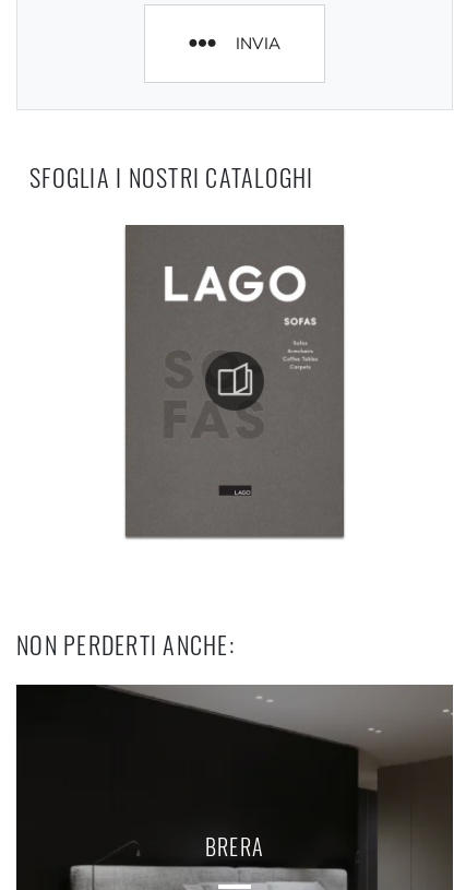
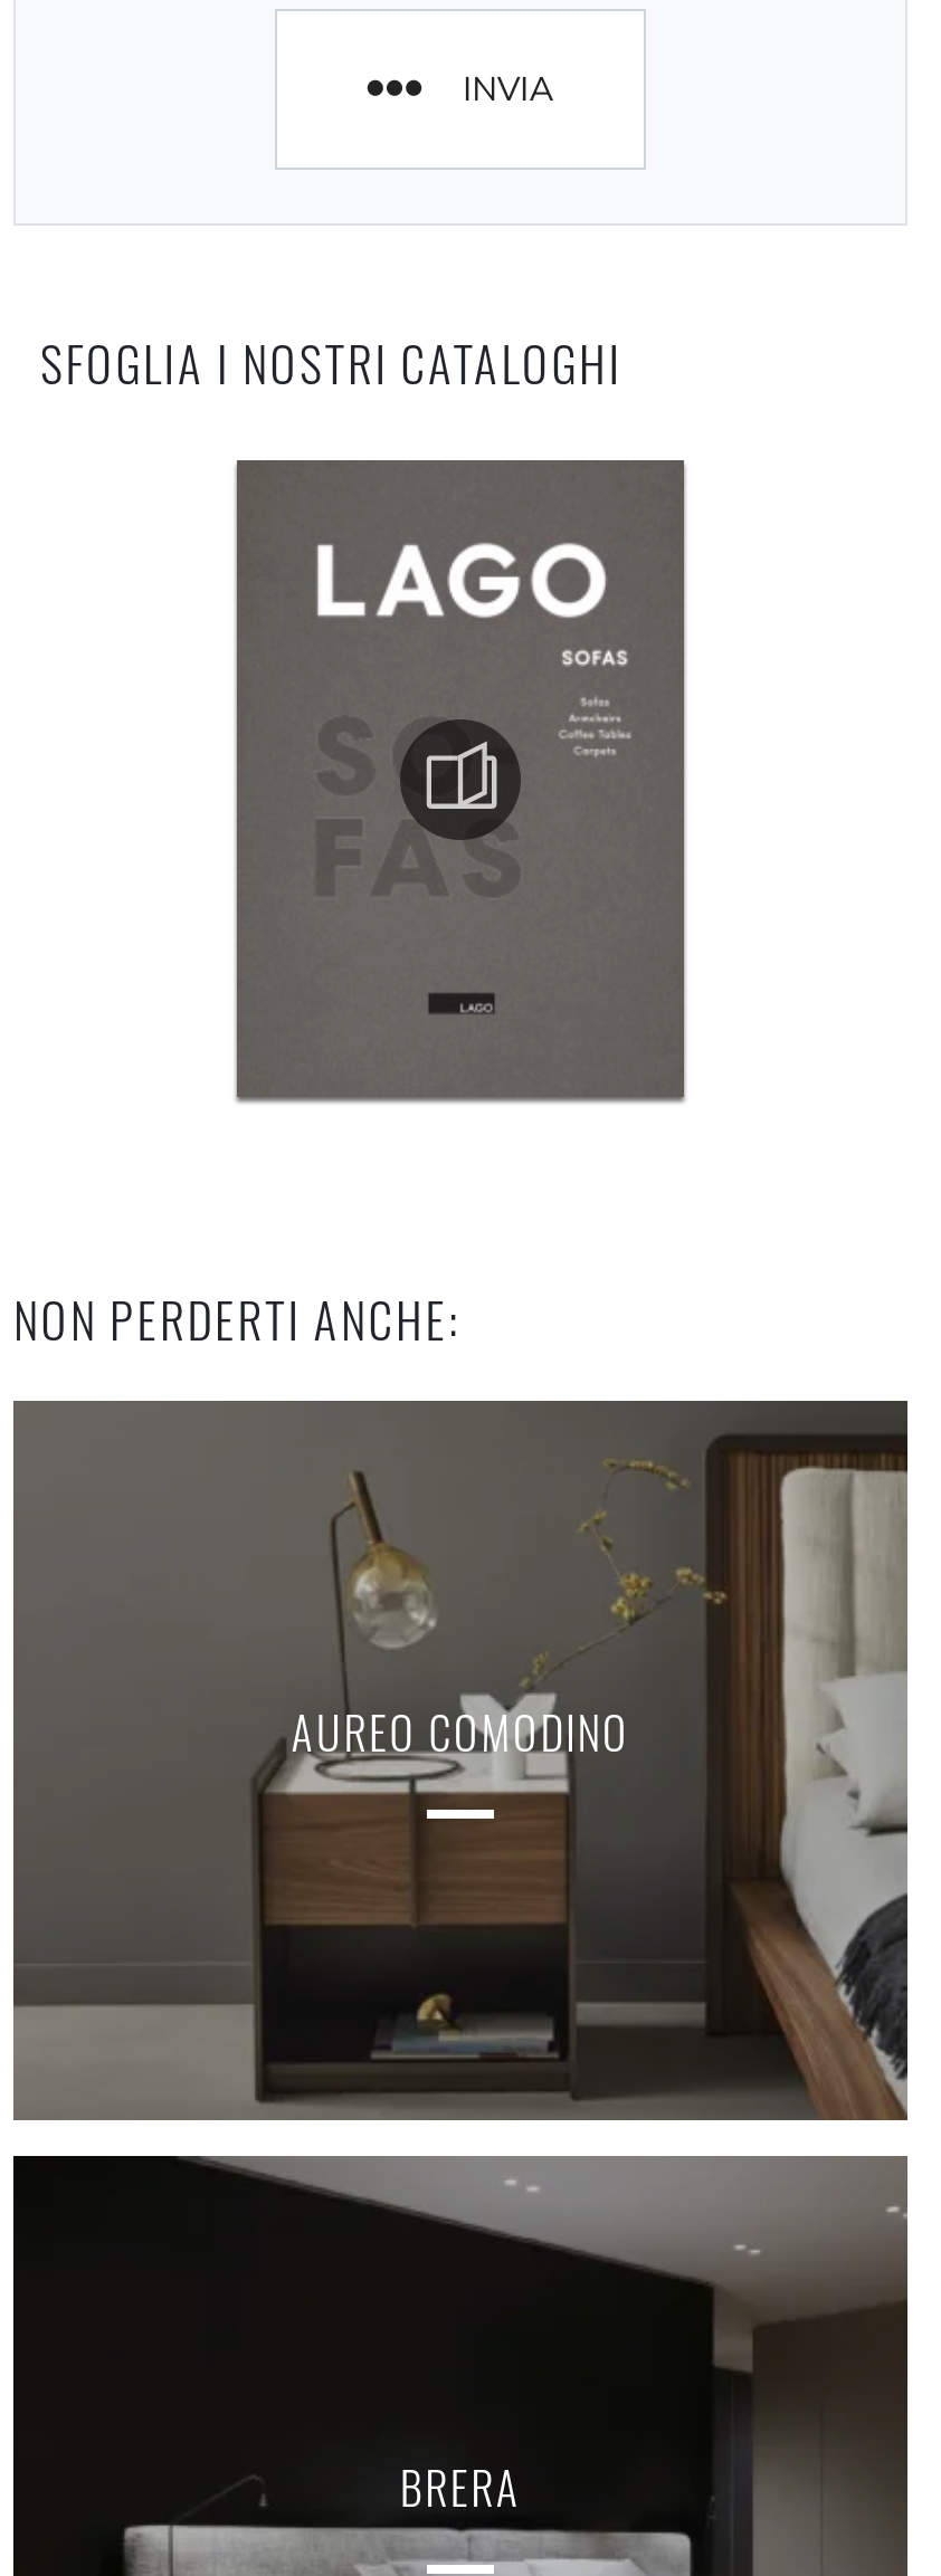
+ [image]
+ AUREO COMODINO
